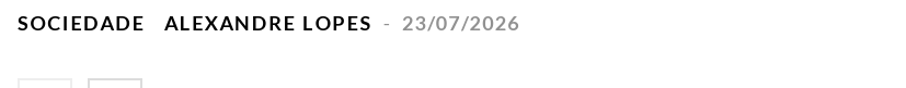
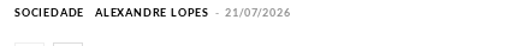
- ALEXANDRE LOPES - 23/07/2026
+ ALEXANDRE LOPES - 21/07/2026
